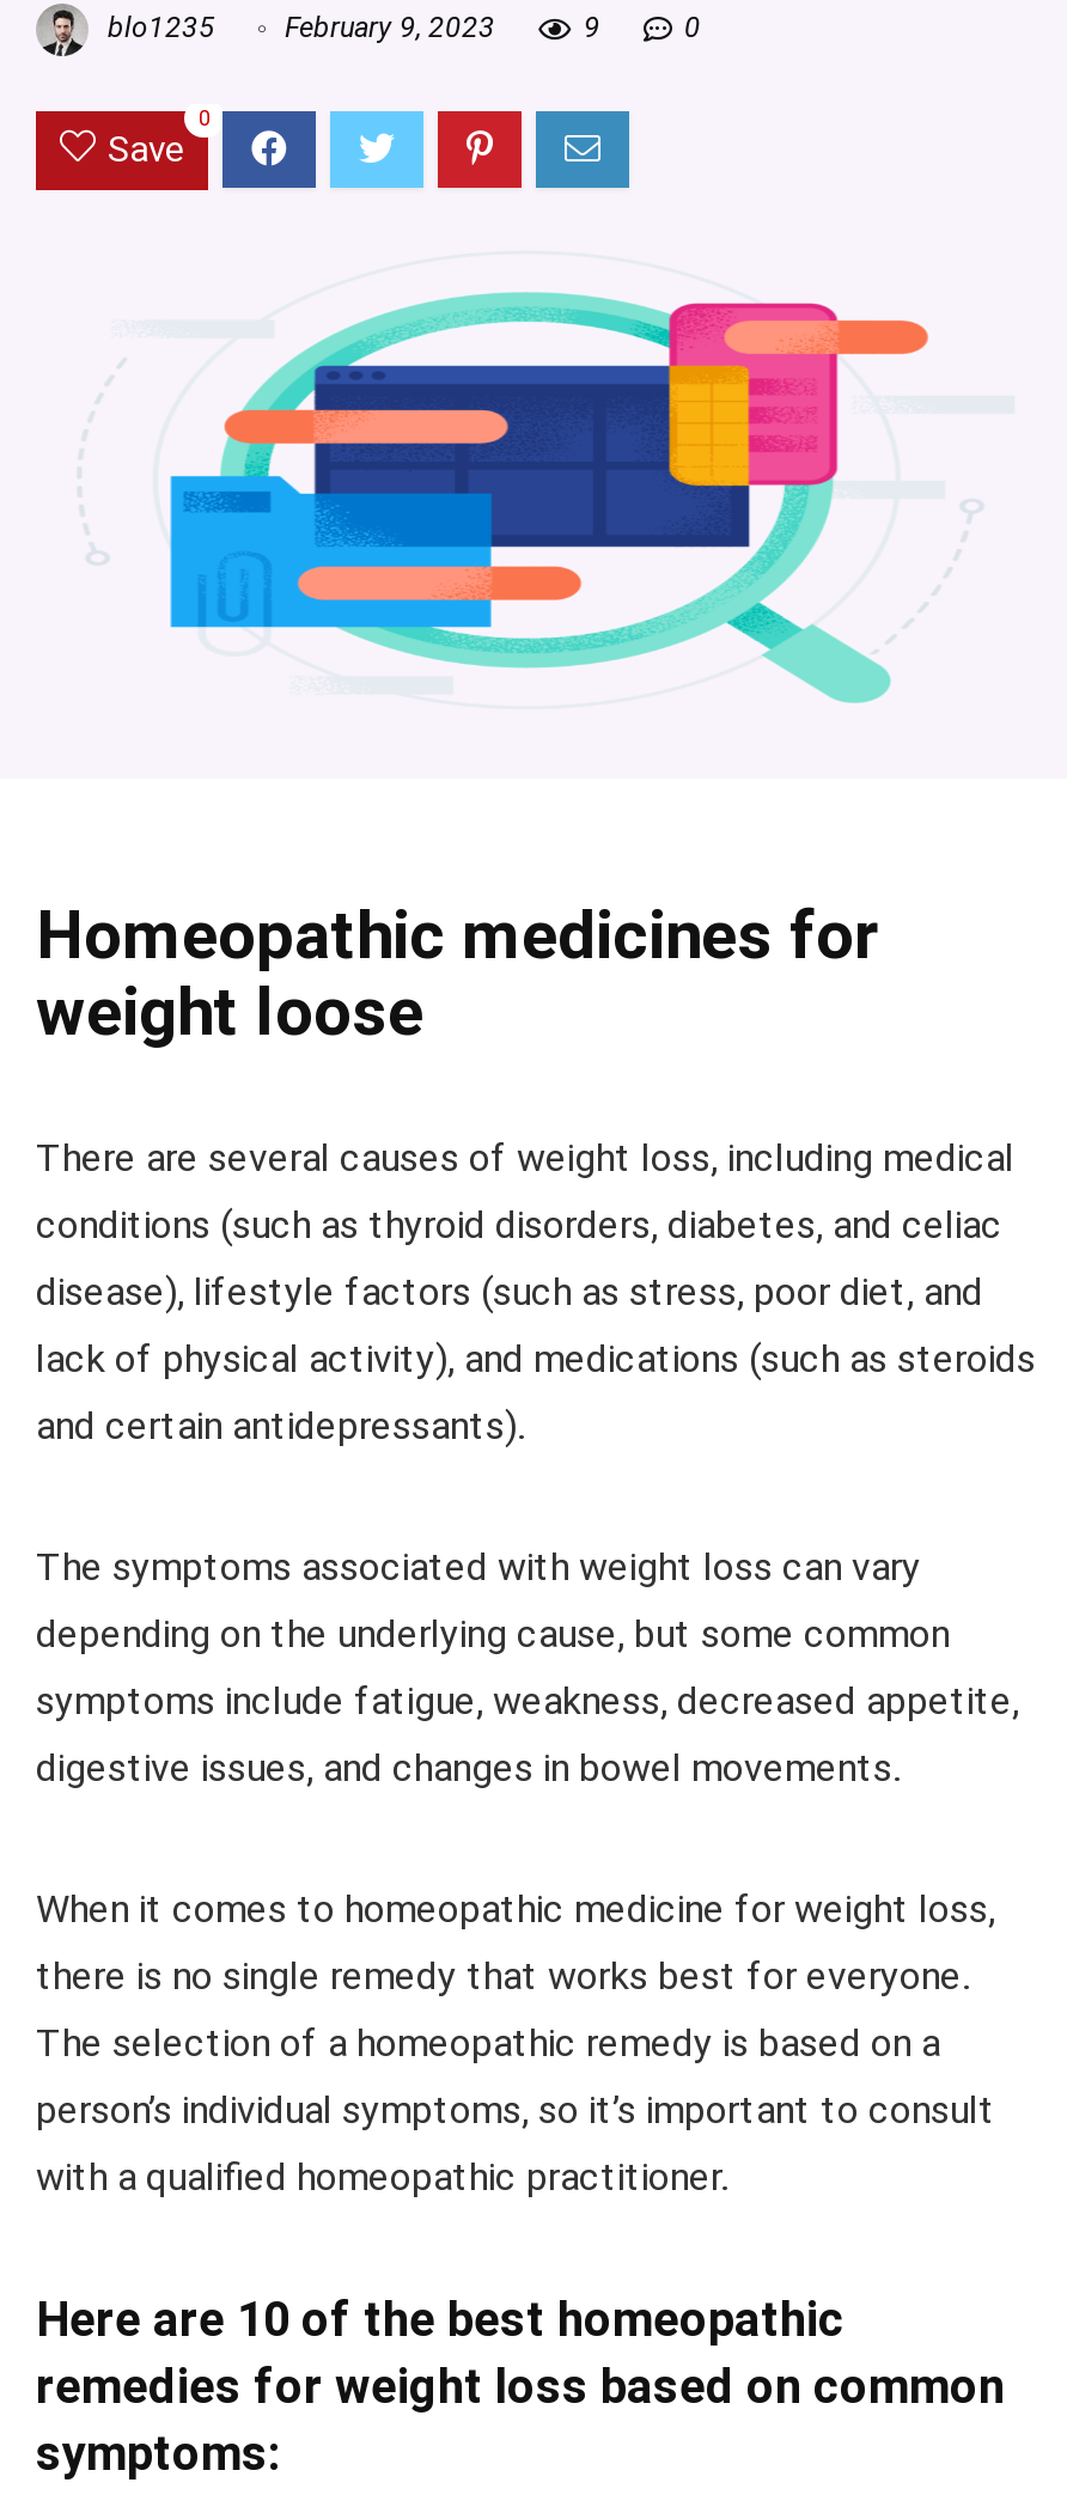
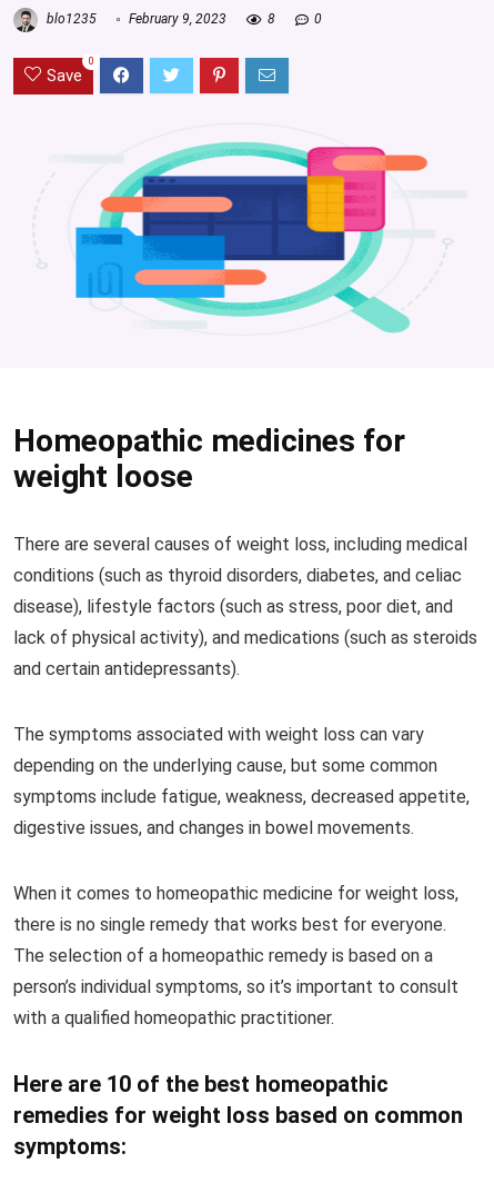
- 9
+ 8
